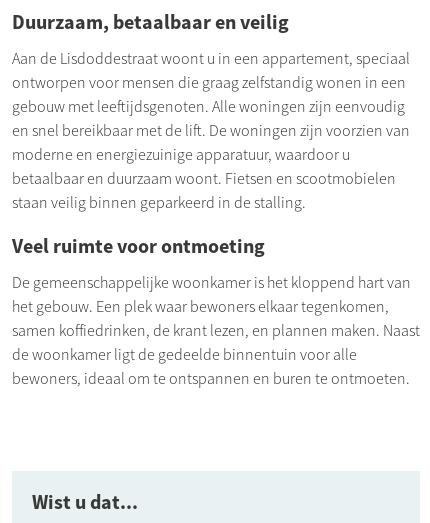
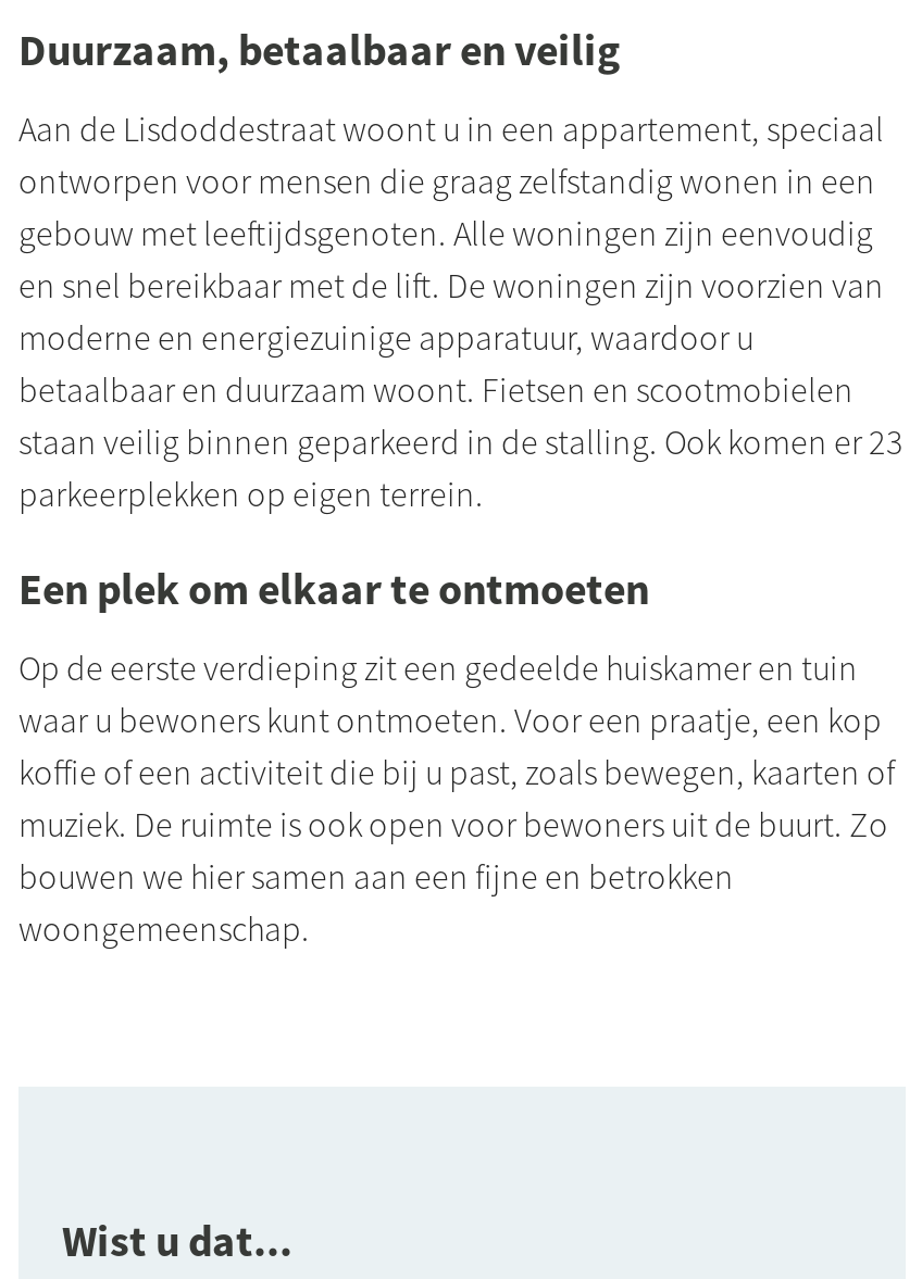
- staan veilig binnen geparkeerd in de stalling.
+ staan veilig binnen geparkeerd in de stalling. Ook komen er 23
+ parkeerplekken op eigen terrein.

- Veel ruimte voor ontmoeting
+ Een plek om elkaar te ontmoeten

- De gemeenschappelijke woonkamer is het kloppend hart van
- het gebouw. Een plek waar bewoners elkaar tegenkomen,
- samen koffiedrinken, de krant lezen, en plannen maken. Naast
- de woonkamer ligt de gedeelde binnentuin voor alle
- bewoners, ideaal om te ontspannen en buren te ontmoeten.
+ Op de eerste verdieping zit een gedeelde huiskamer en tuin
+ waar u bewoners kunt ontmoeten. Voor een praatje, een kop
+ koffie of een activiteit die bij u past, zoals bewegen, kaarten of
+ muziek. De ruimte is ook open voor bewoners uit de buurt. Zo
+ bouwen we hier samen aan een fijne en betrokken
+ woongemeenschap.
